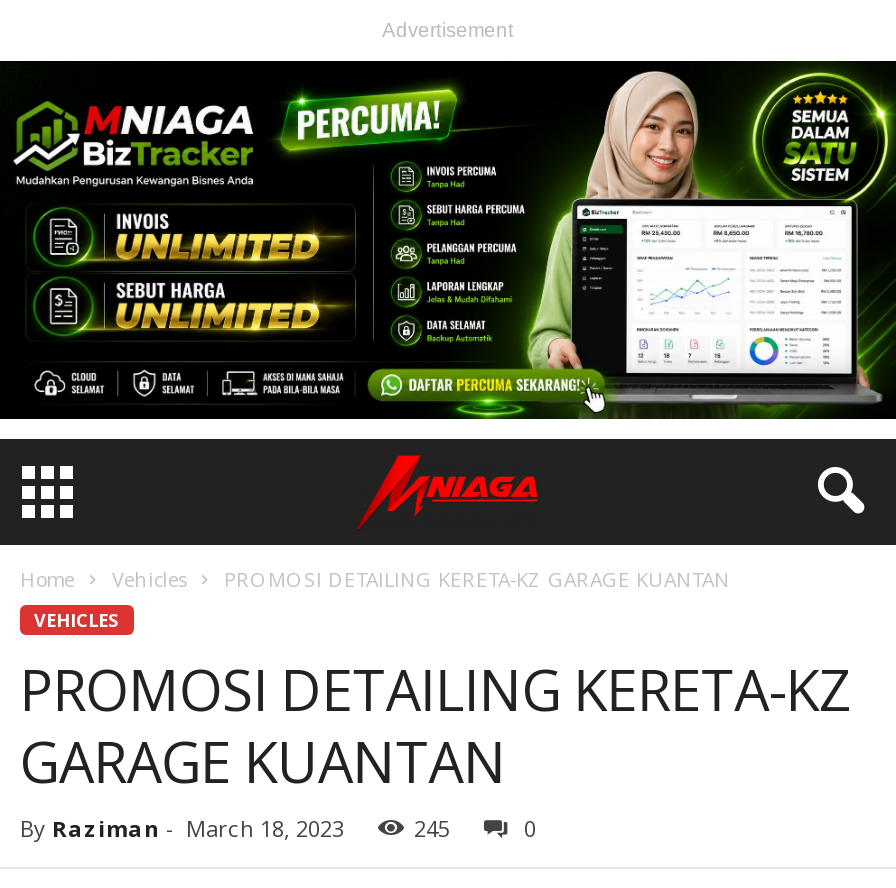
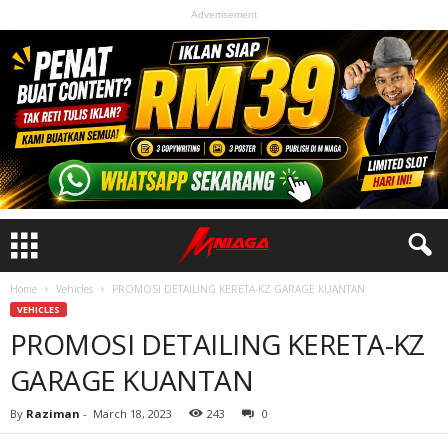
- [image]
+ [image]

- 245
+ 243
